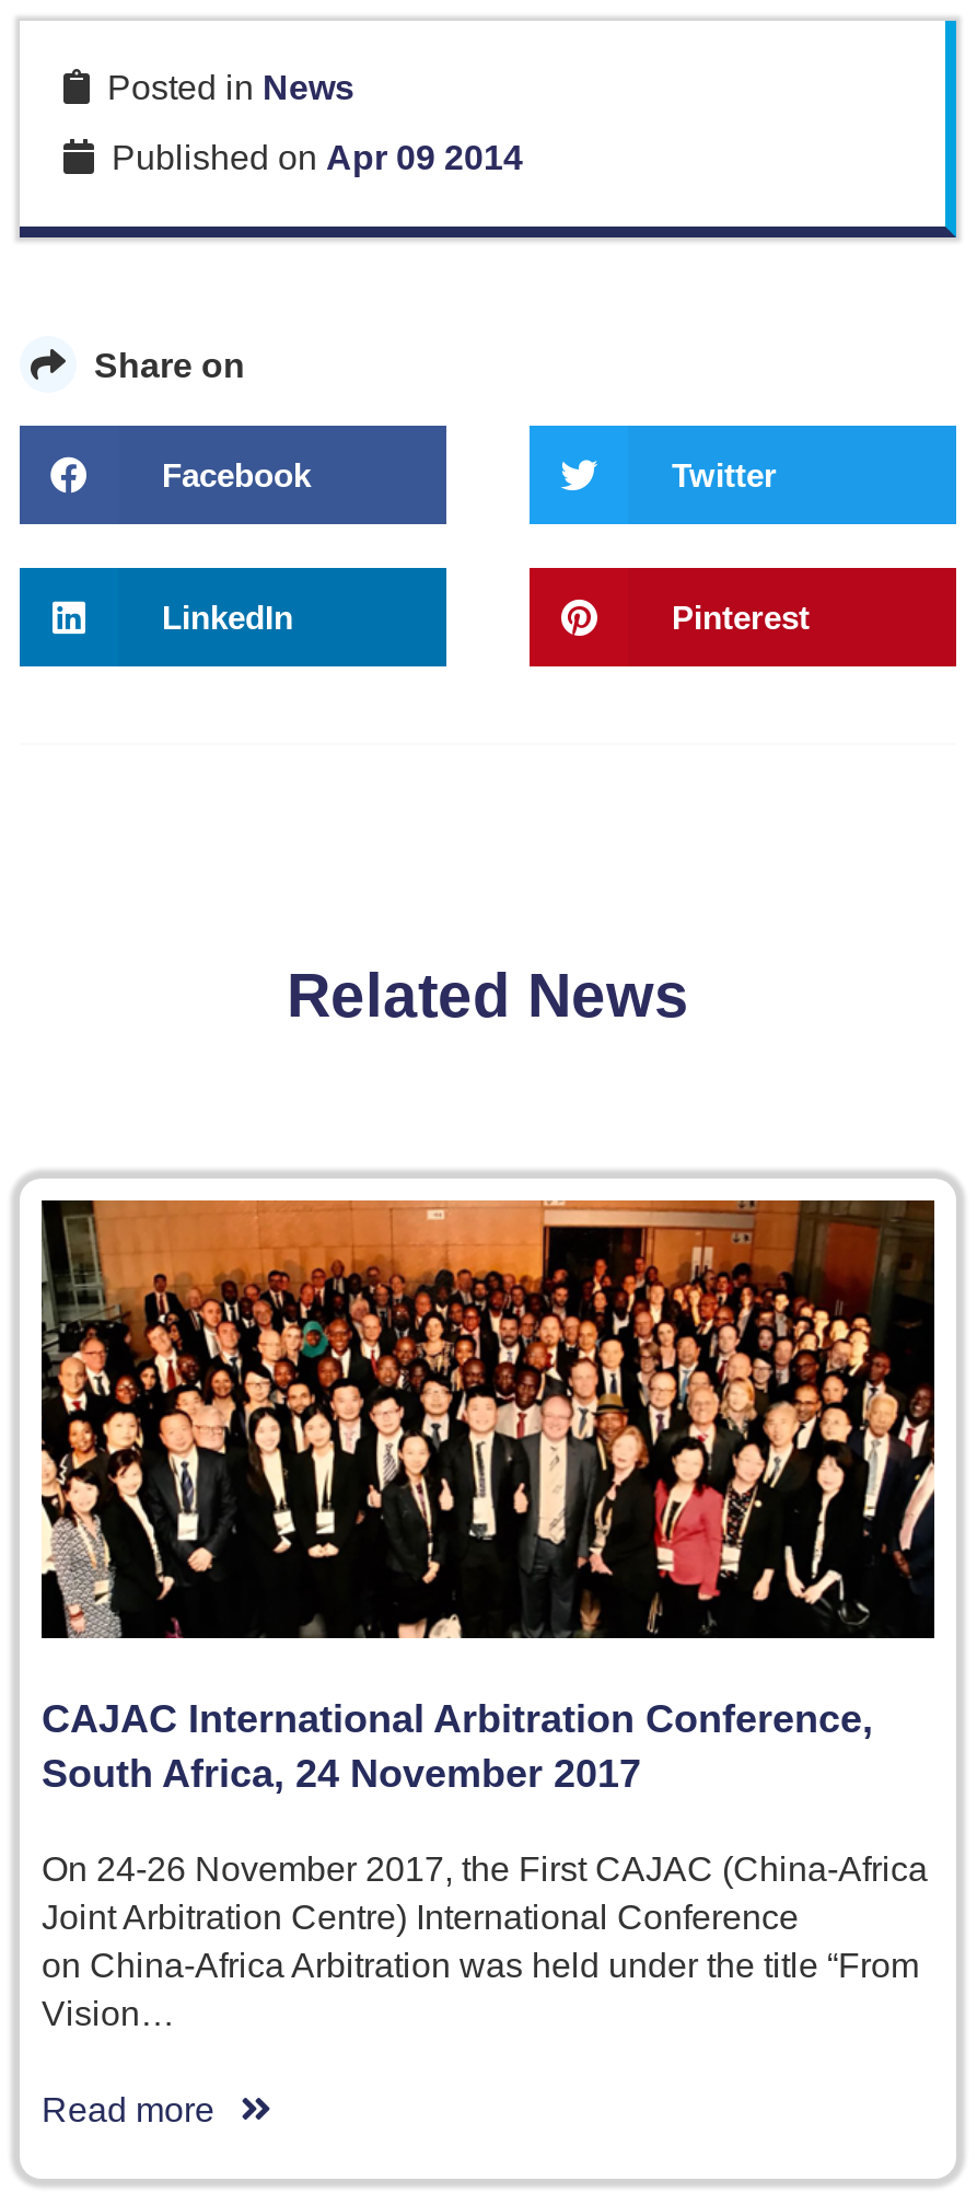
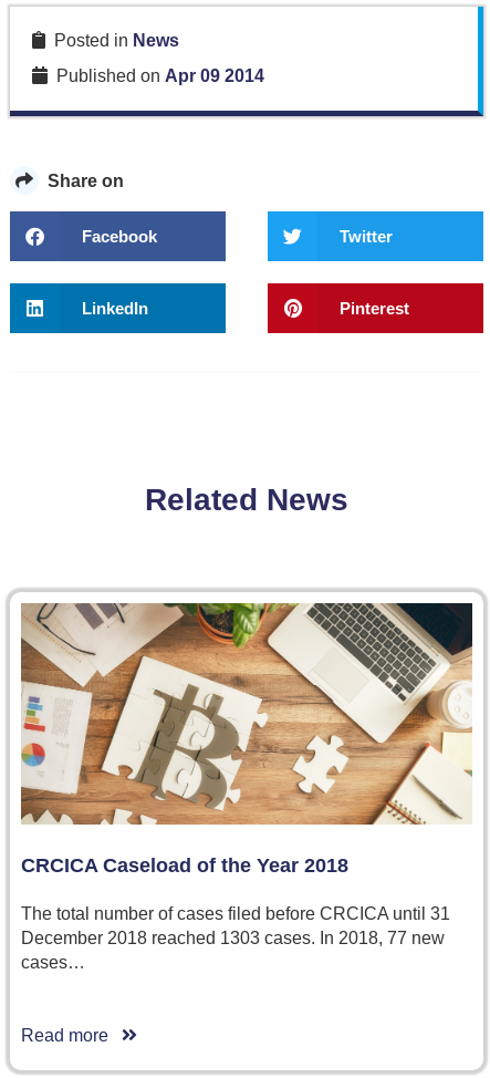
- [image]
- CAJAC International Arbitration Conference,
- South Africa, 24 November 2017
+ [image]
+ CRCICA Caseload of the Year 2018

- On 24-26 November 2017, the First CAJAC (China-Africa
- Joint Arbitration Centre) International Conference
- on China-Africa Arbitration was held under the title “From
- Vision…
+ The total number of cases filed before CRCICA until 31
+ December 2018 reached 1303 cases. In 2018, 77 new
+ cases…
